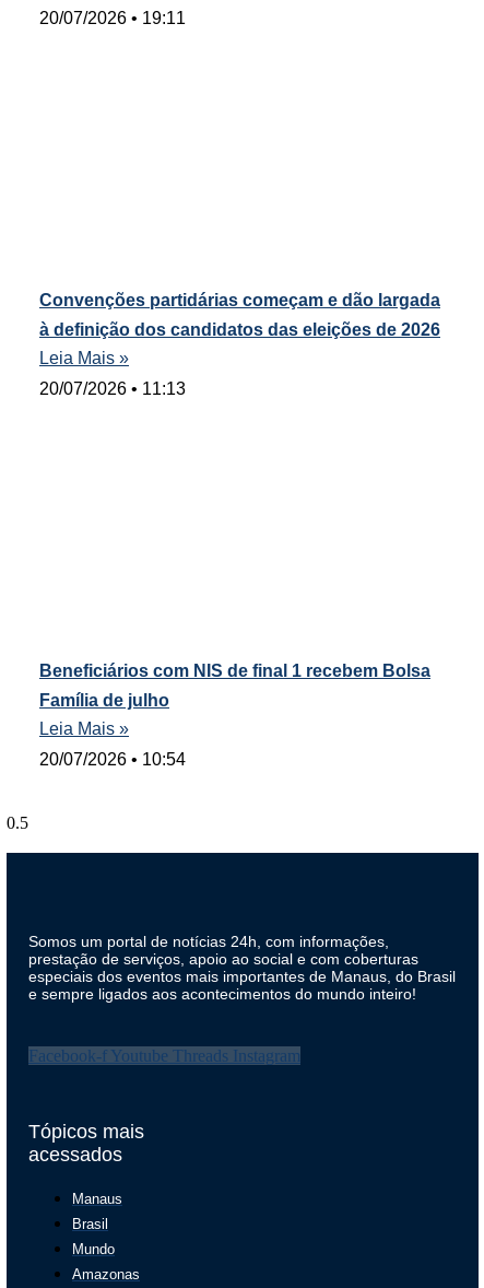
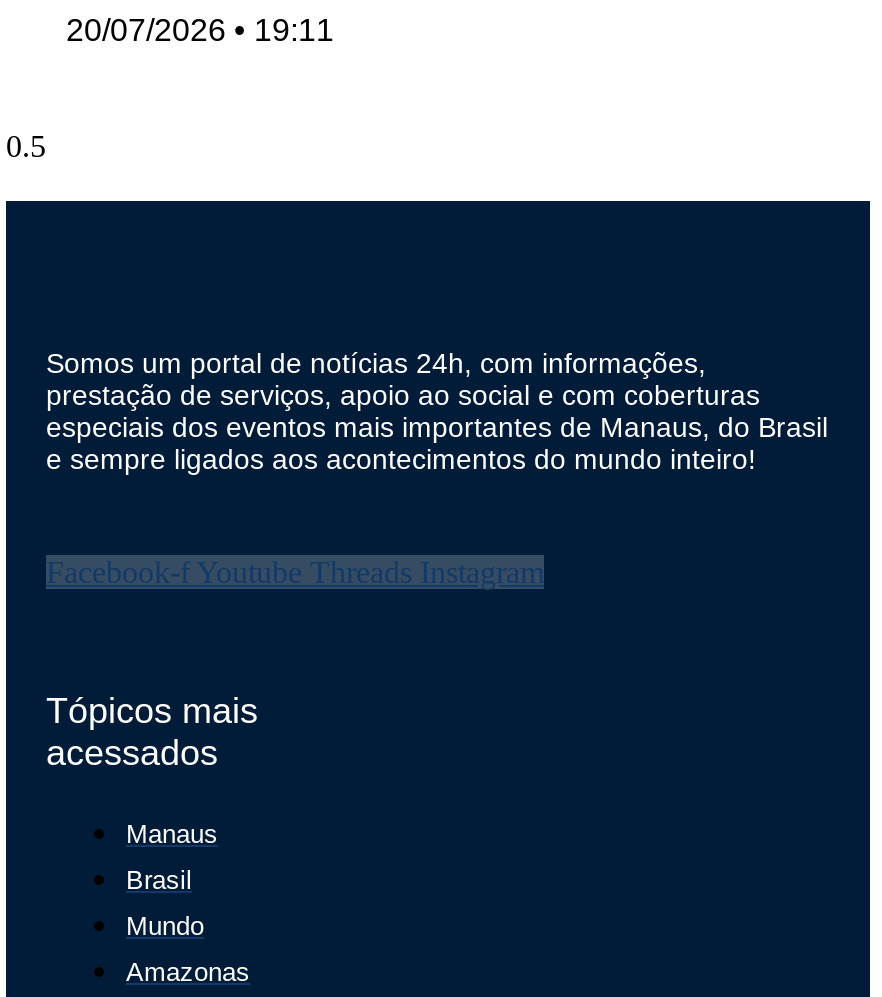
- Convenções partidárias começam e dão largada
- à definição dos candidatos das eleições de 2026
- Leia Mais »
- 20/07/2026 11:13

- Beneficiários com NIS de final 1 recebem Bolsa
- Família de julho
- Leia Mais »
- 20/07/2026 10:54
